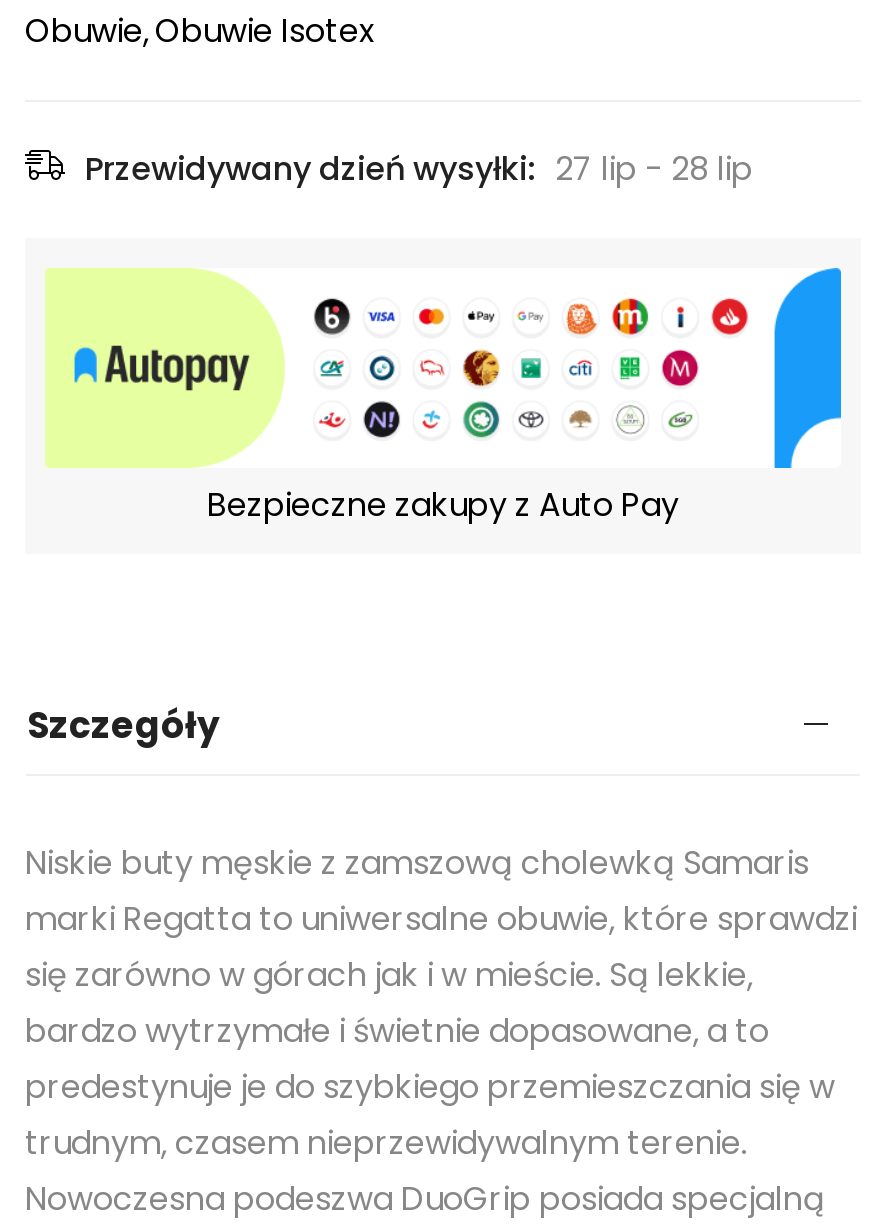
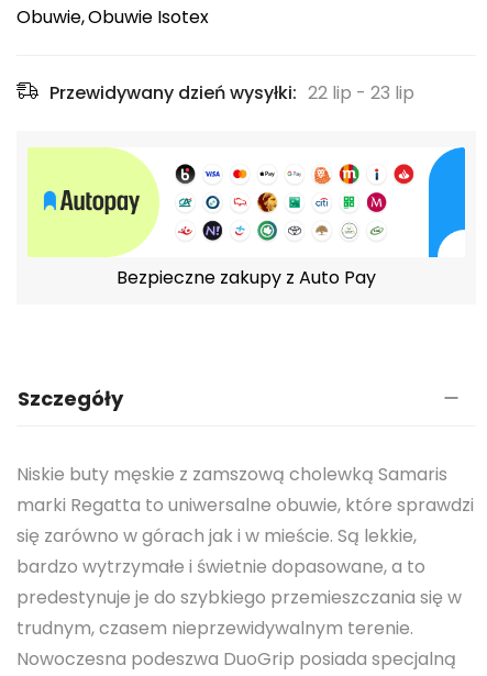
- Przewidywany dzień wysyłki: 27 lip - 28 lip
+ Przewidywany dzień wysyłki: 22 lip - 23 lip
